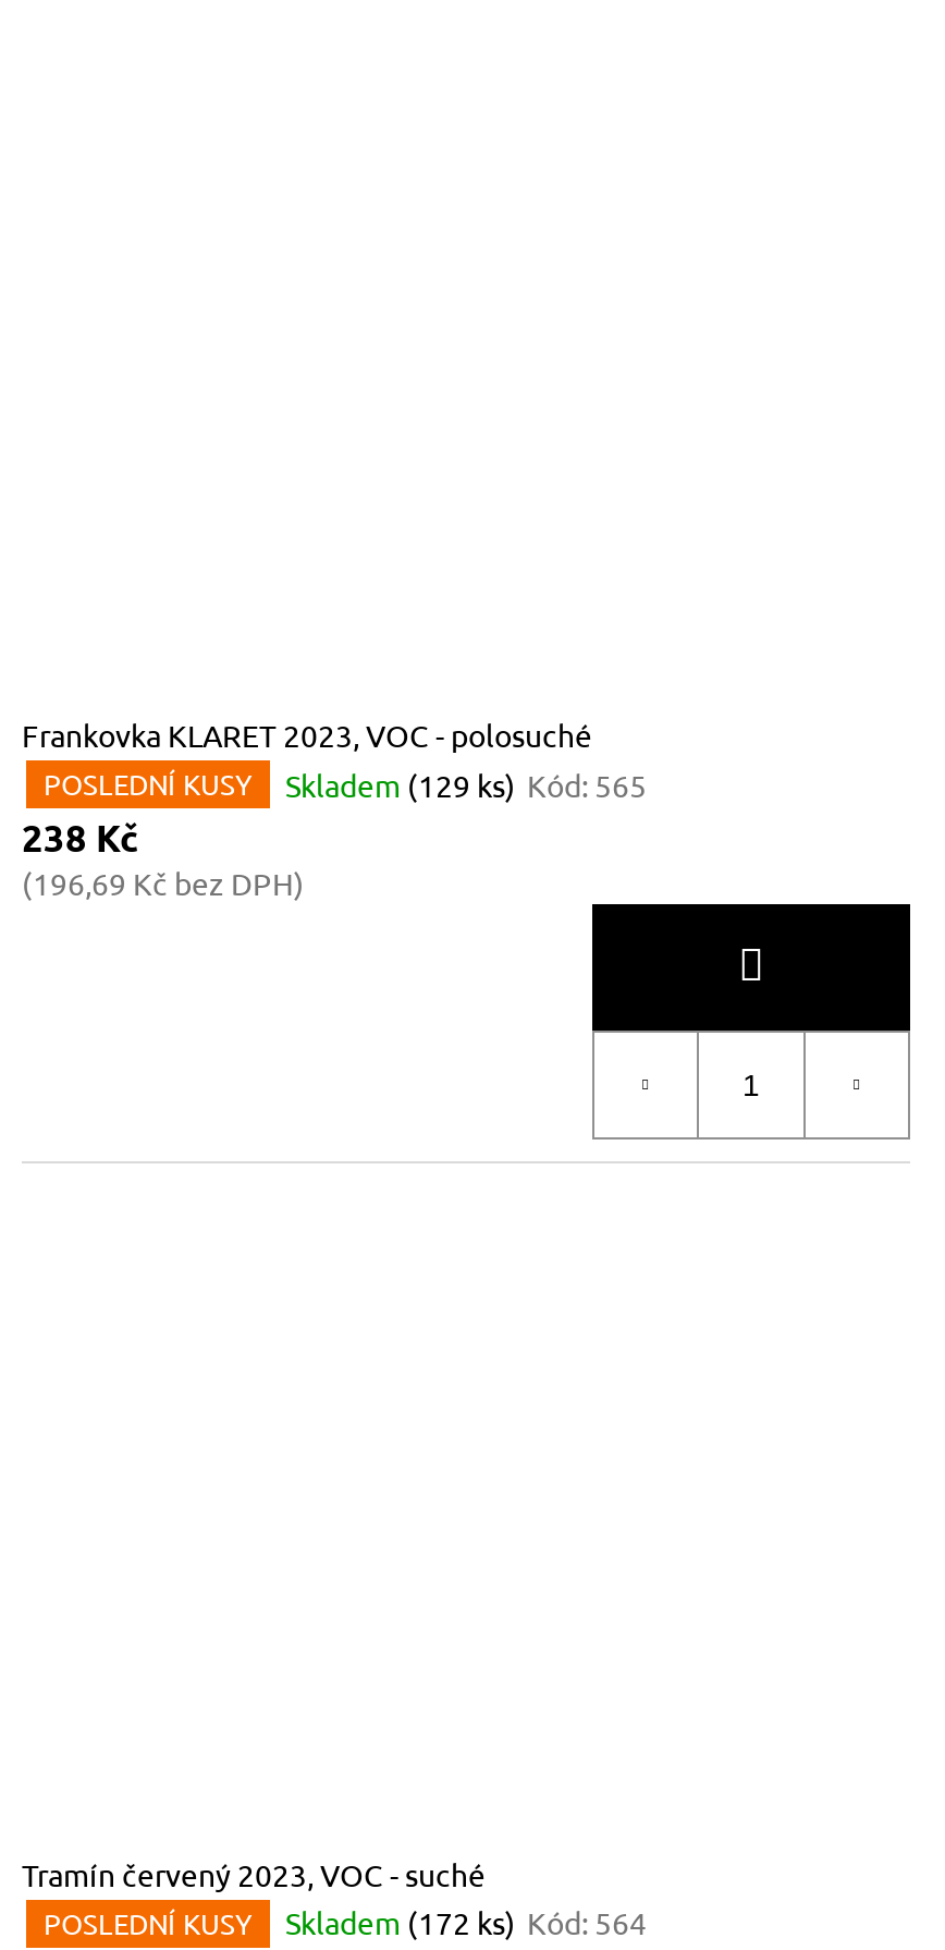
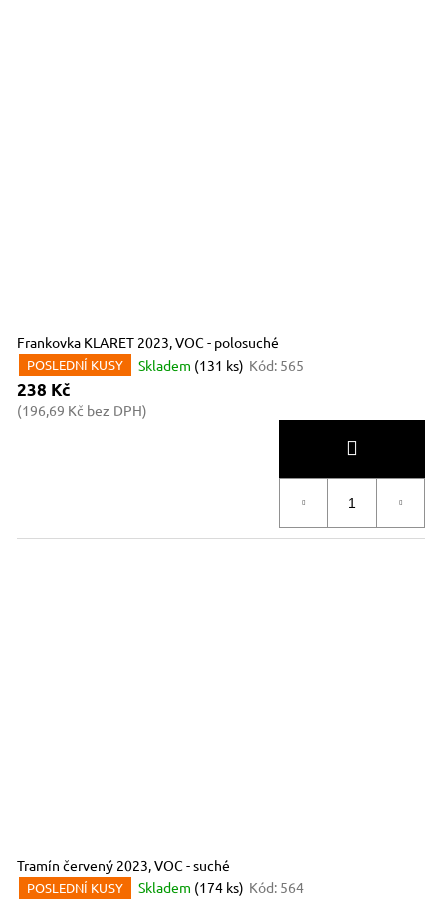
- Skladem (129 ks) Kód: 565
+ Skladem (131 ks) Kód: 565

- Skladem (172 ks) Kód: 564
+ Skladem (174 ks) Kód: 564
